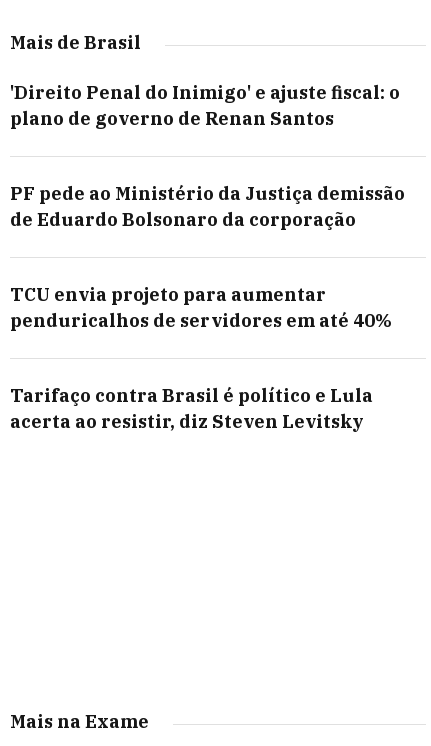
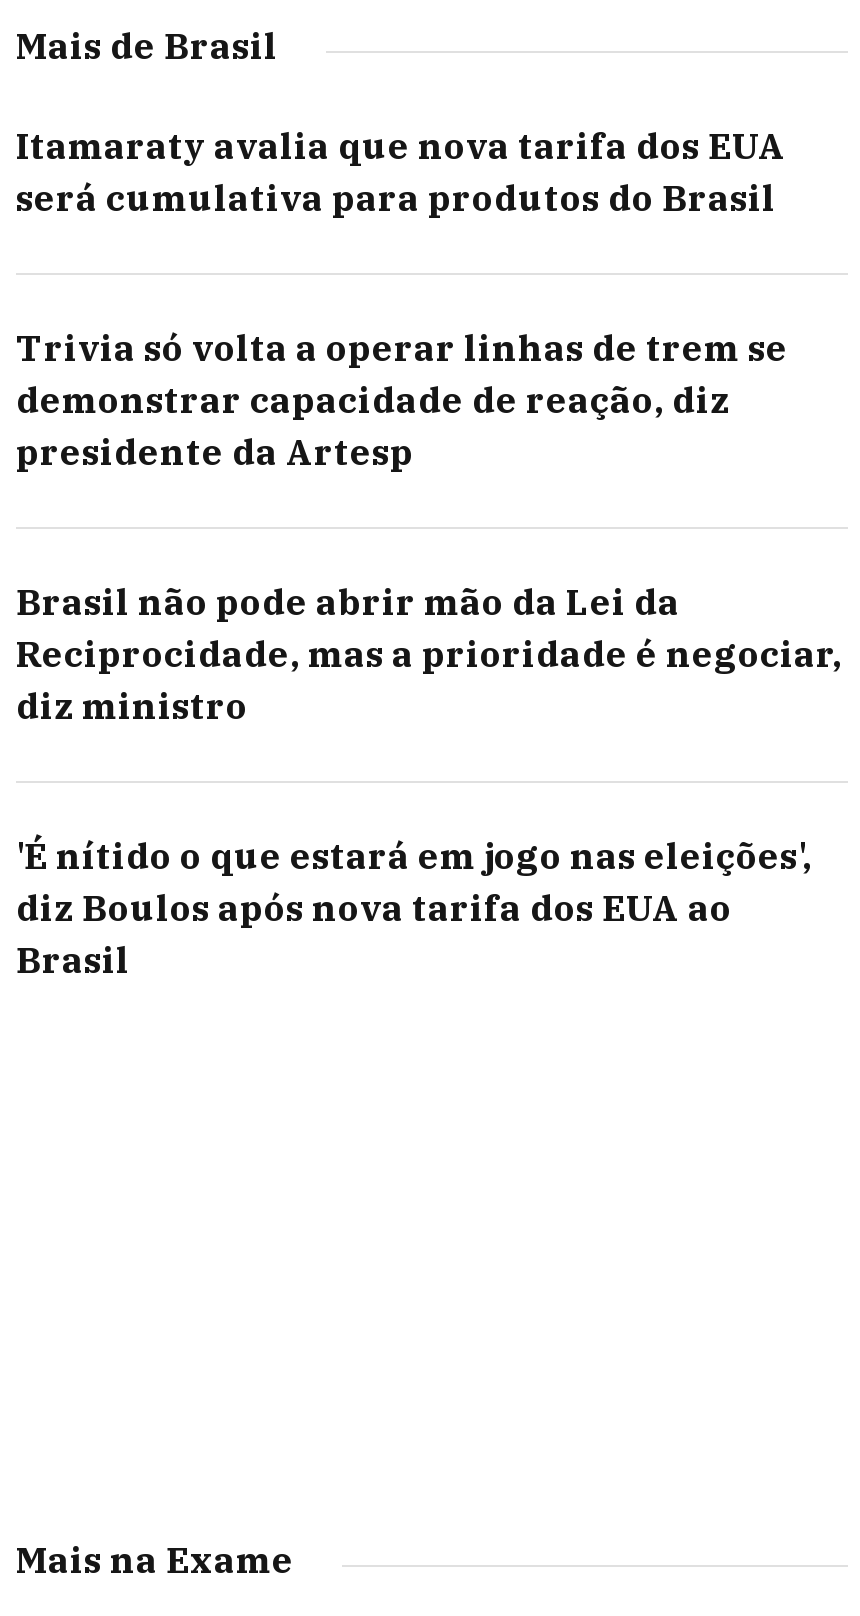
- 'Direito Penal do Inimigo' e ajuste fiscal: o
- plano de governo de Renan Santos
+ Itamaraty avalia que nova tarifa dos EUA
+ será cumulativa para produtos do Brasil

- PF pede ao Ministério da Justiça demissão
- de Eduardo Bolsonaro da corporação
+ Trivia só volta a operar linhas de trem se
+ demonstrar capacidade de reação, diz
+ presidente da Artesp

- TCU envia projeto para aumentar
- penduricalhos de servidores em até 40%
+ Brasil não pode abrir mão da Lei da
+ Reciprocidade, mas a prioridade é negociar,
+ diz ministro

- Tarifaço contra Brasil é político e Lula
- acerta ao resistir, diz Steven Levitsky
+ 'É nítido o que estará em jogo nas eleições',
+ diz Boulos após nova tarifa dos EUA ao
+ Brasil
